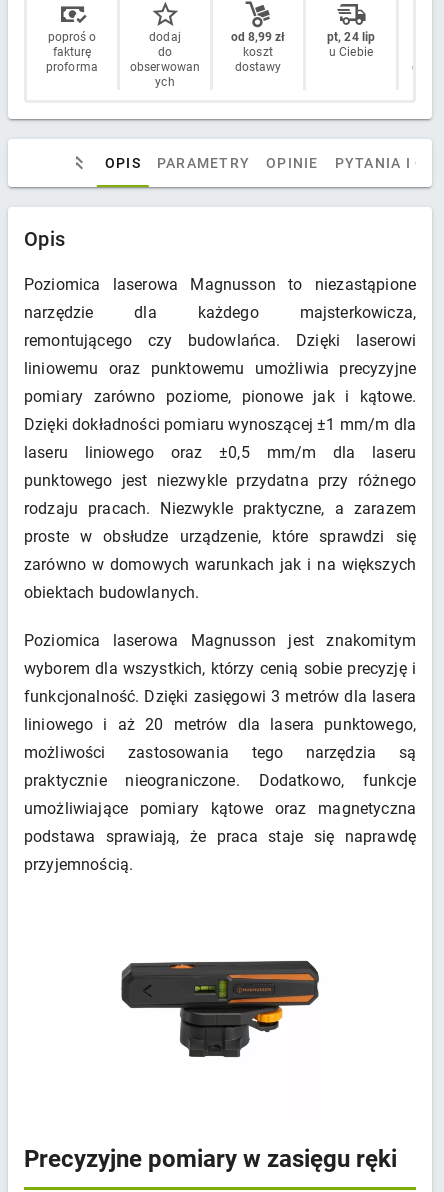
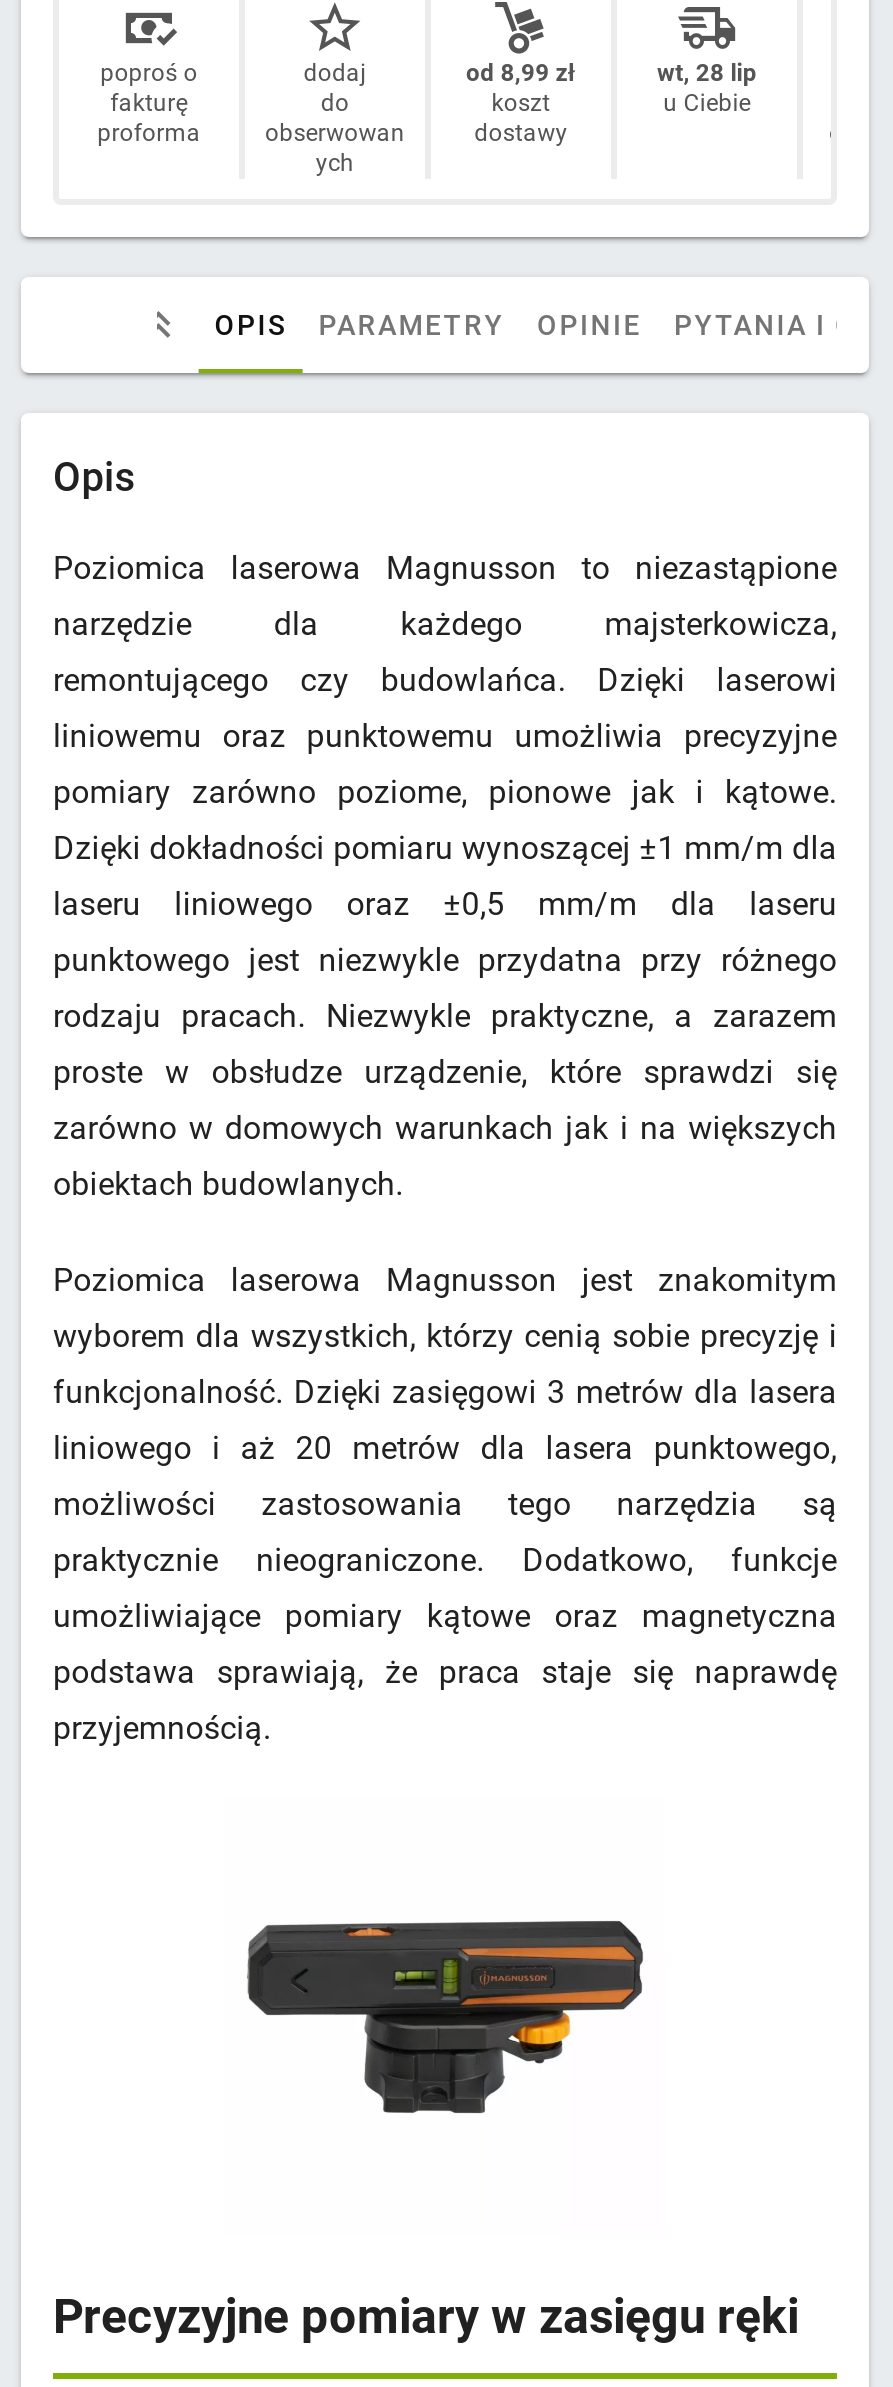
- pt, 24 lip
+ wt, 28 lip
